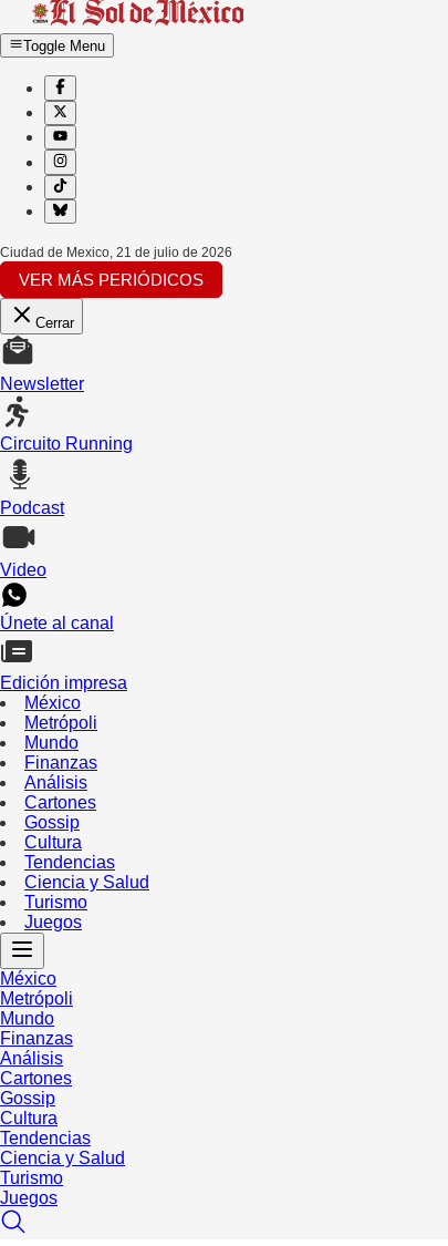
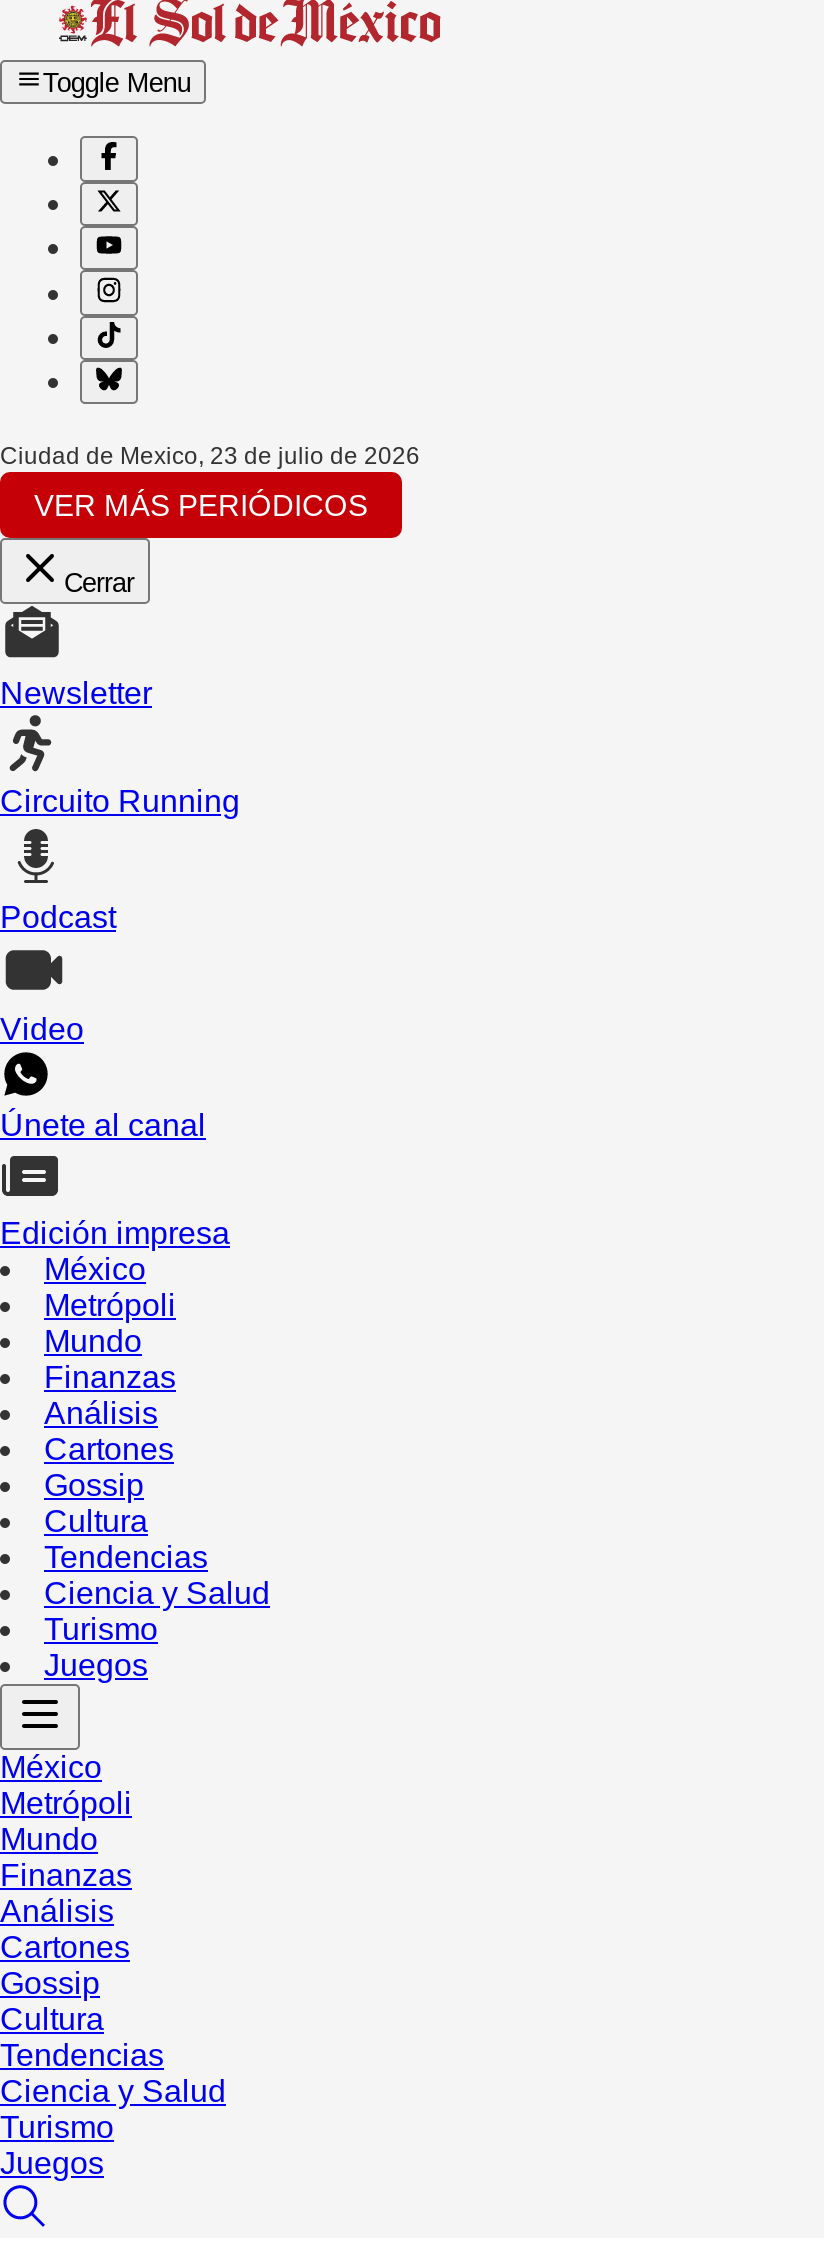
- Ciudad de Mexico, 21 de julio de 2026
+ Ciudad de Mexico, 23 de julio de 2026
